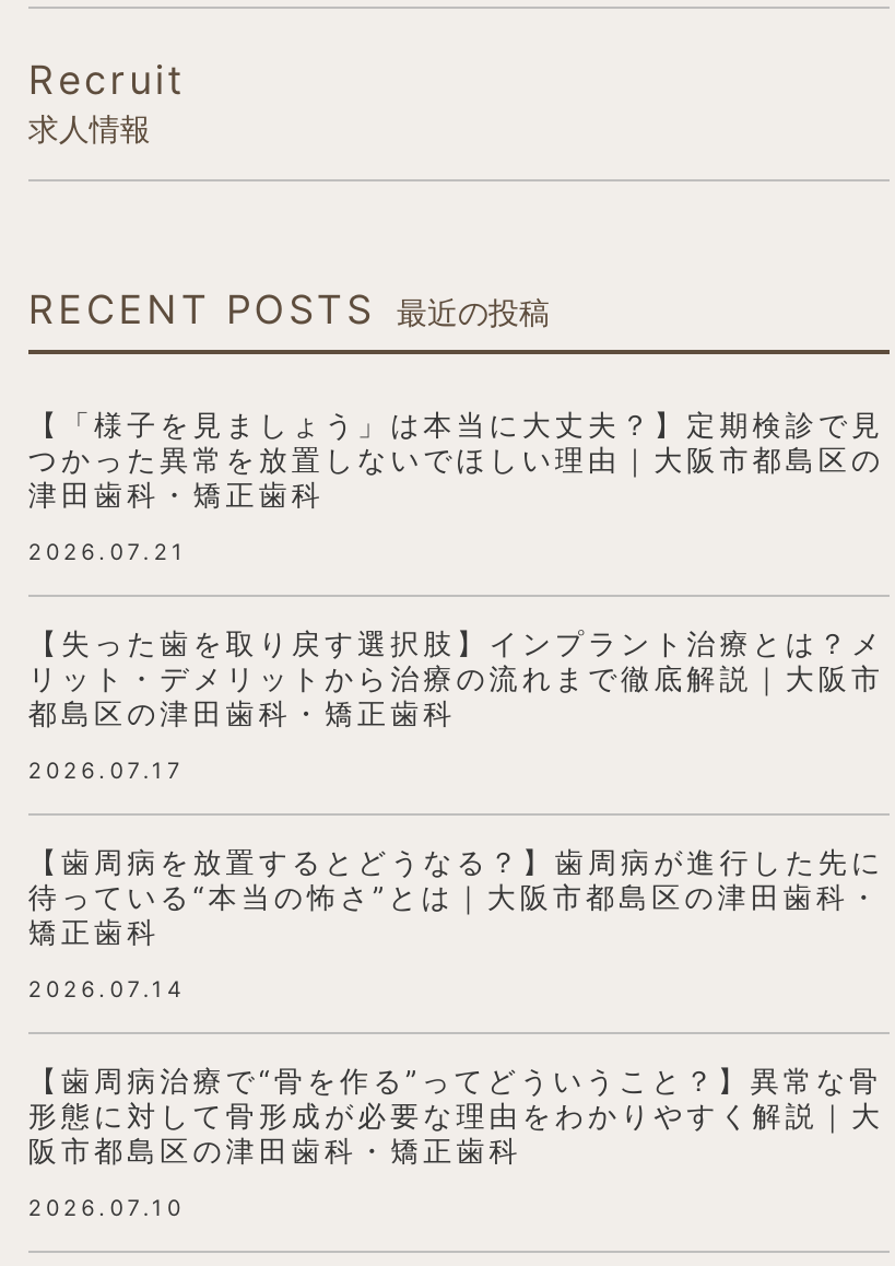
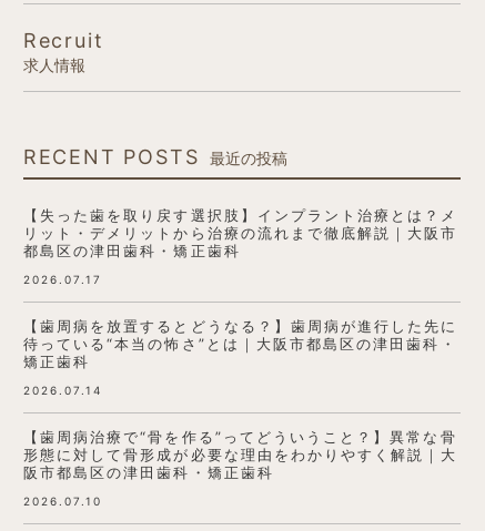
- 【「様子を見ましょう」は本当に大丈夫？】定期検診で見
- つかった異常を放置しないでほしい理由｜大阪市都島区の
- 津田歯科・矯正歯科
- 2026.07.21
